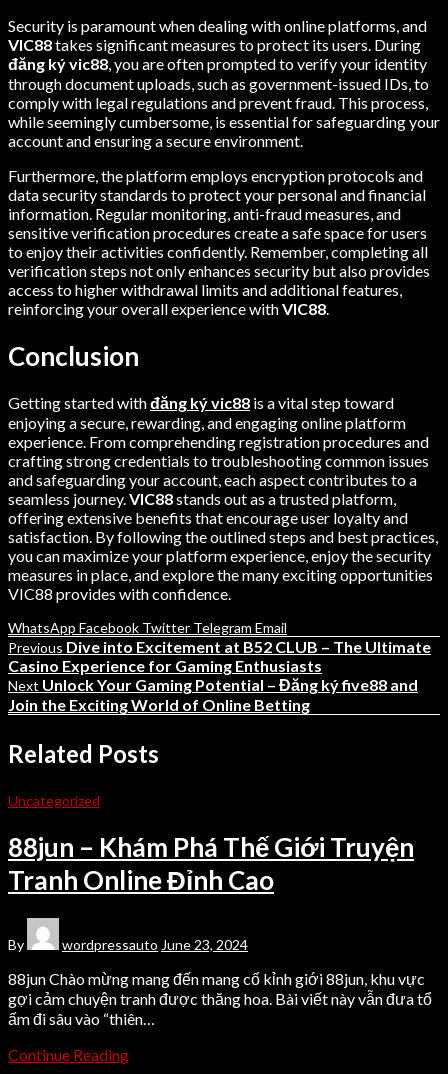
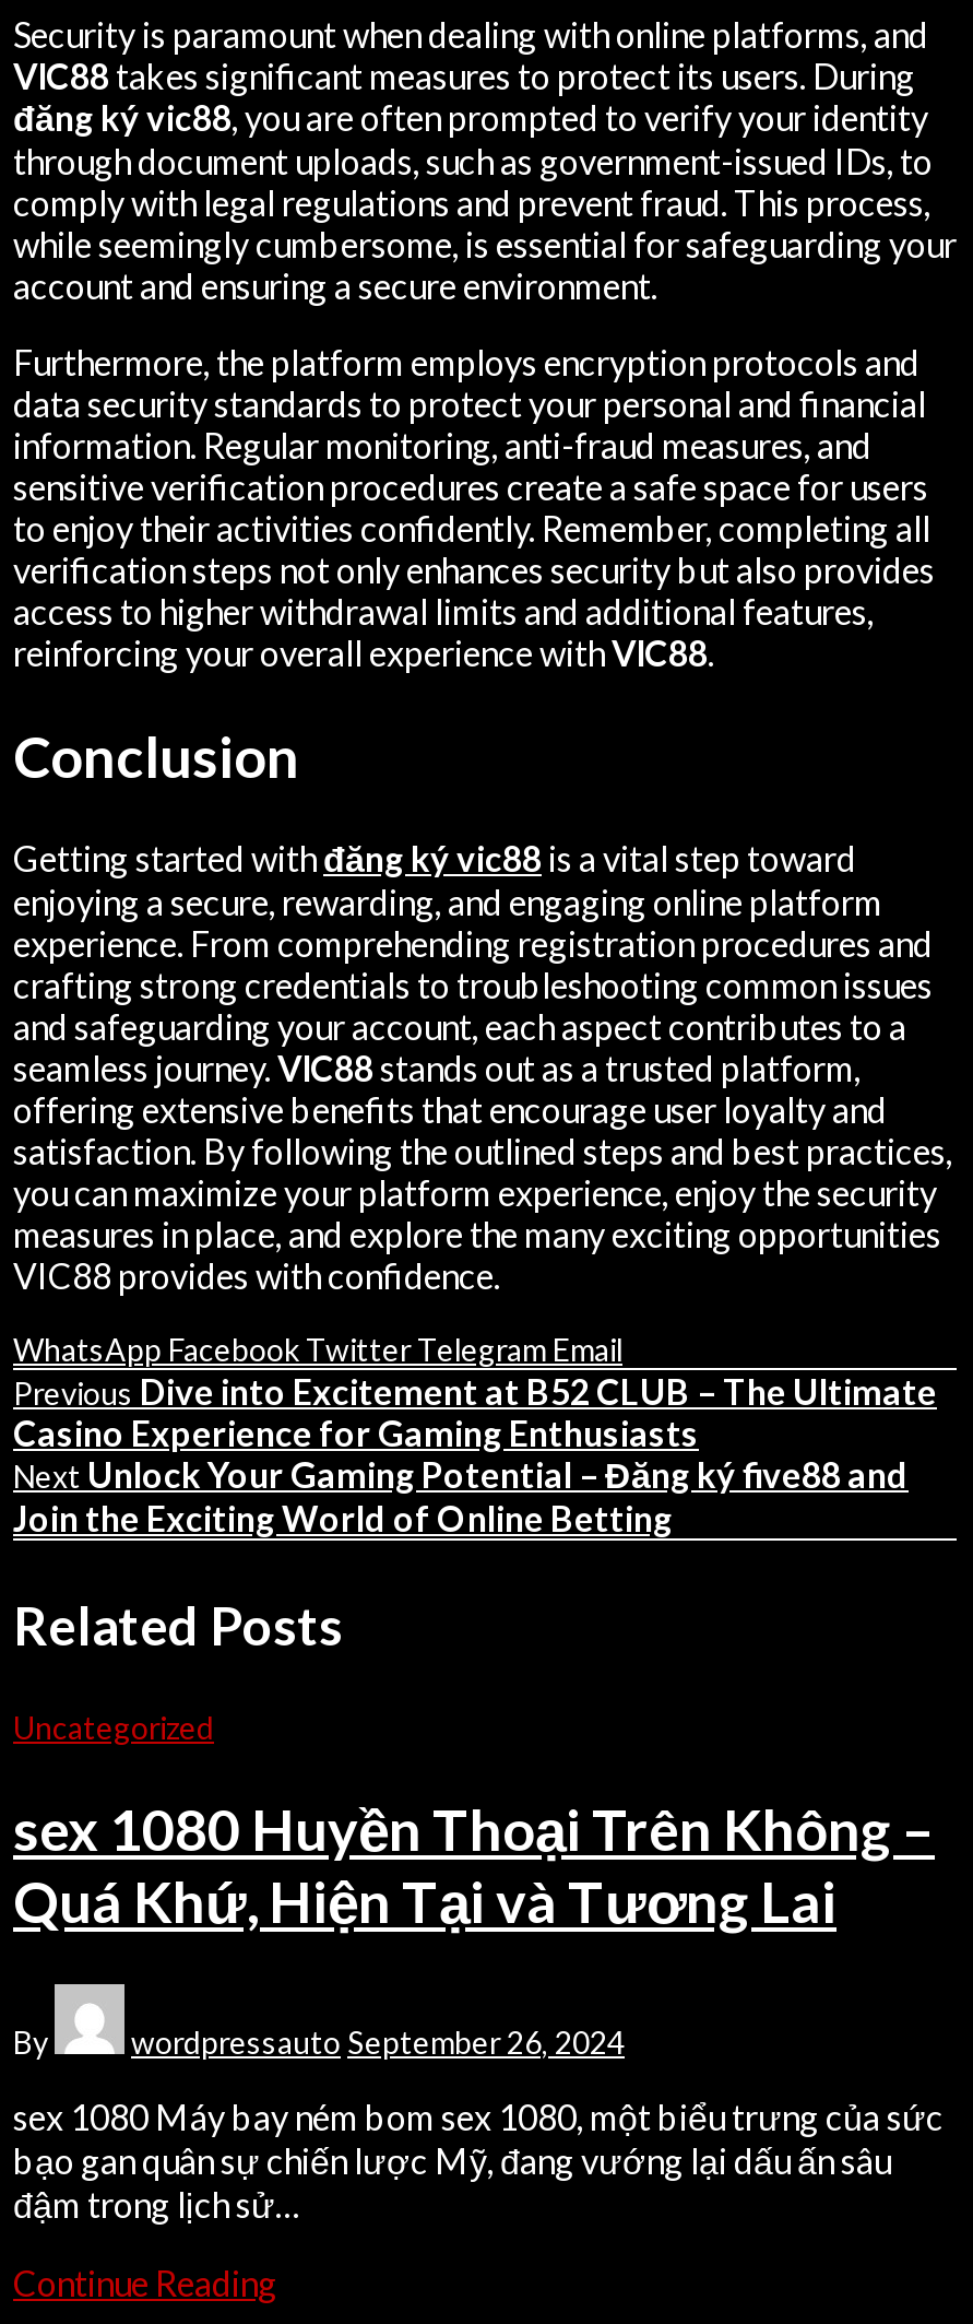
- 88jun – Khám Phá Thế Giới Truyện
- Tranh Online Đỉnh Cao
+ sex 1080 Huyền Thoại Trên Không –
+ Quá Khứ, Hiện Tại và Tương Lai

- wordpressauto June 23, 2024
+ wordpressauto September 26, 2024

- 88jun Chào mừng mang đến mang cố kỉnh giới 88jun, khu vực
- gợi cảm chuyện tranh được thăng hoa. Bài viết này vẫn đưa tổ
- ấm đi sâu vào “thiên…
+ sex 1080 Máy bay ném bom sex 1080, một biểu trưng của sức
+ bạo gan quân sự chiến lược Mỹ, đang vướng lại dấu ấn sâu
+ đậm trong lịch sử…
